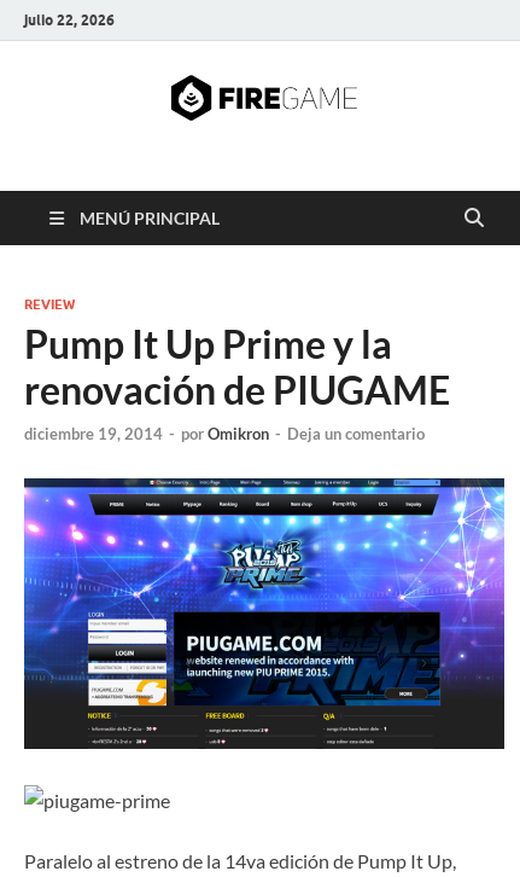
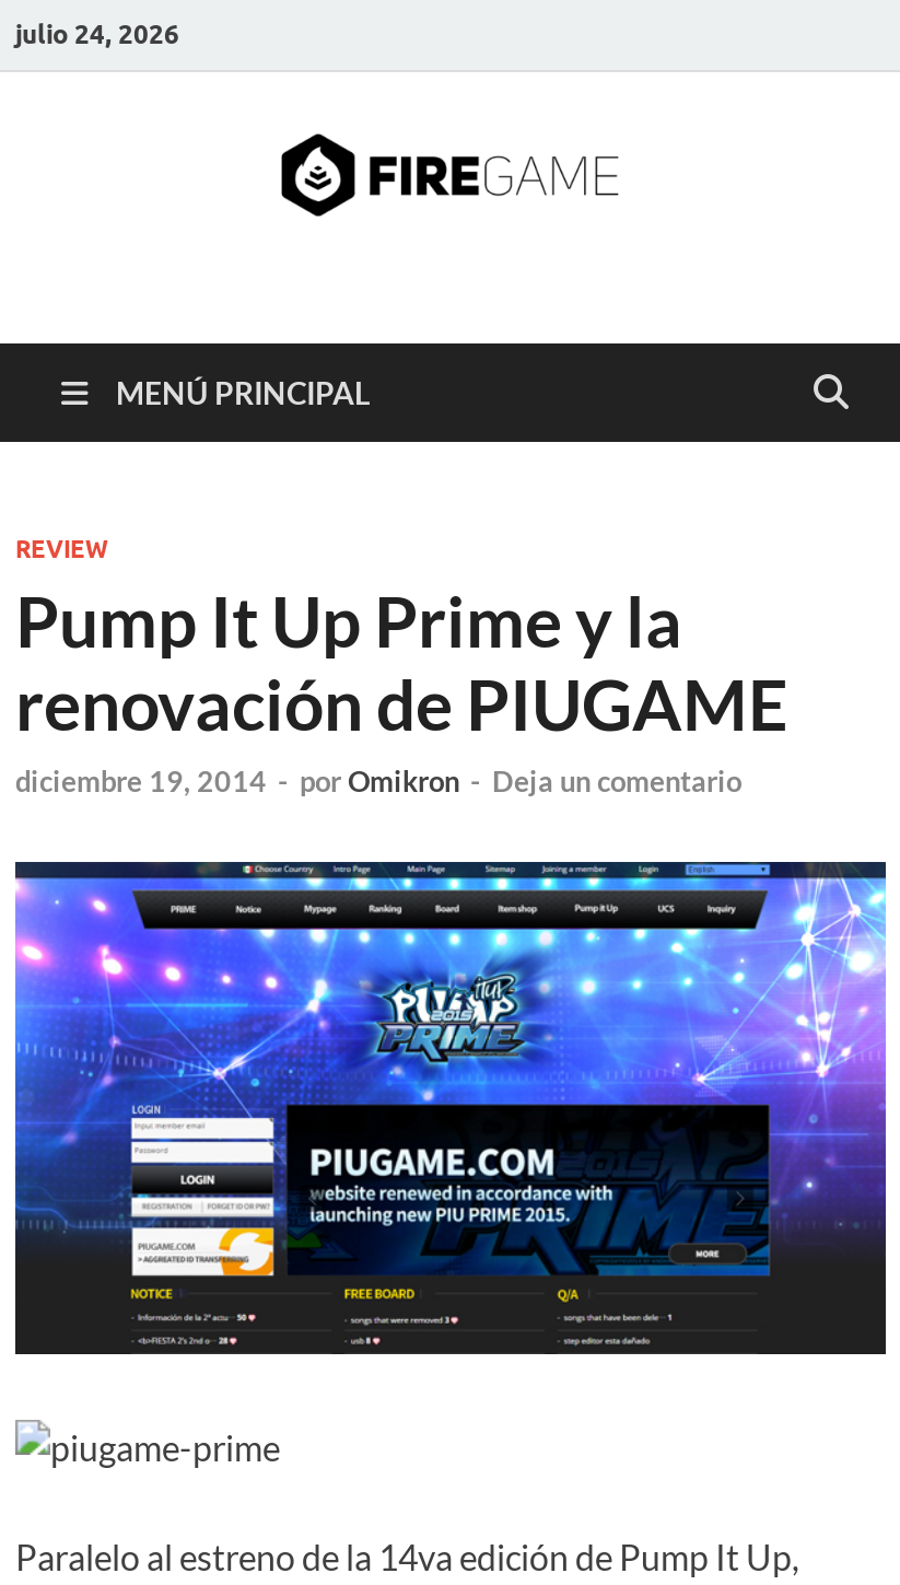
- julio 22, 2026
+ julio 24, 2026
